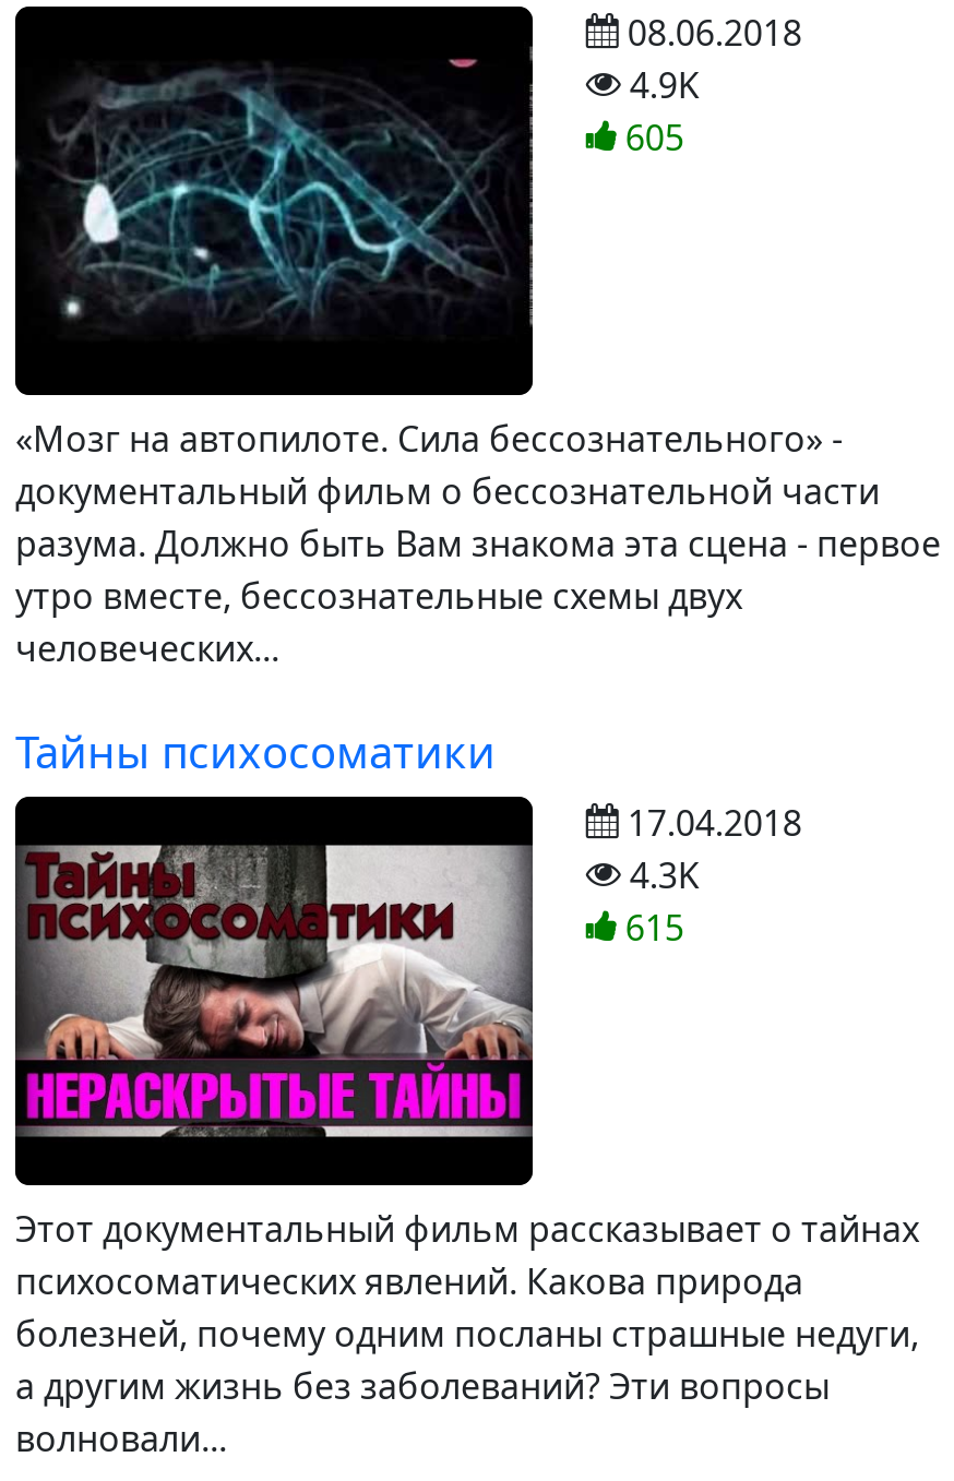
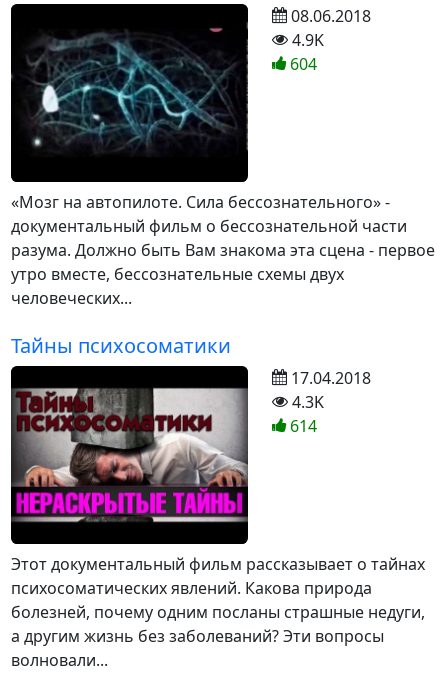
- 605
+ 604

- 615
+ 614
